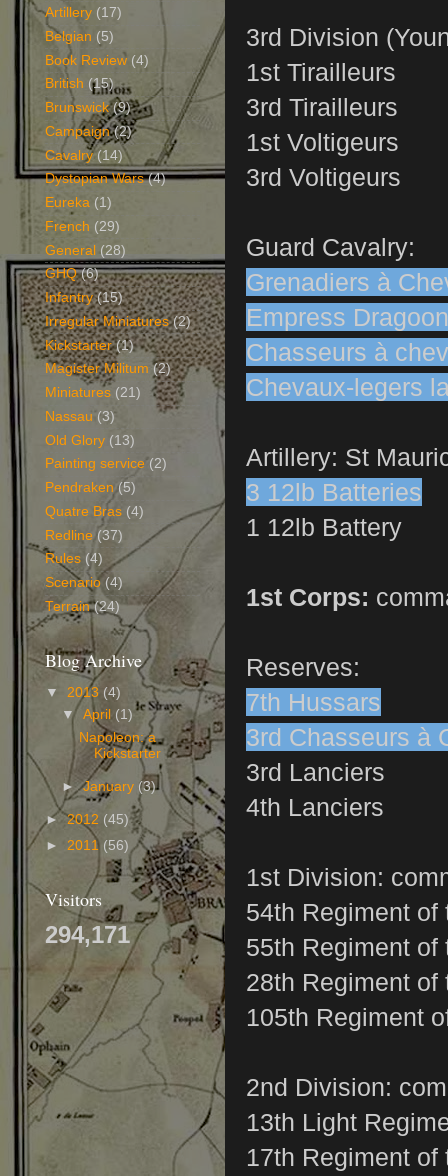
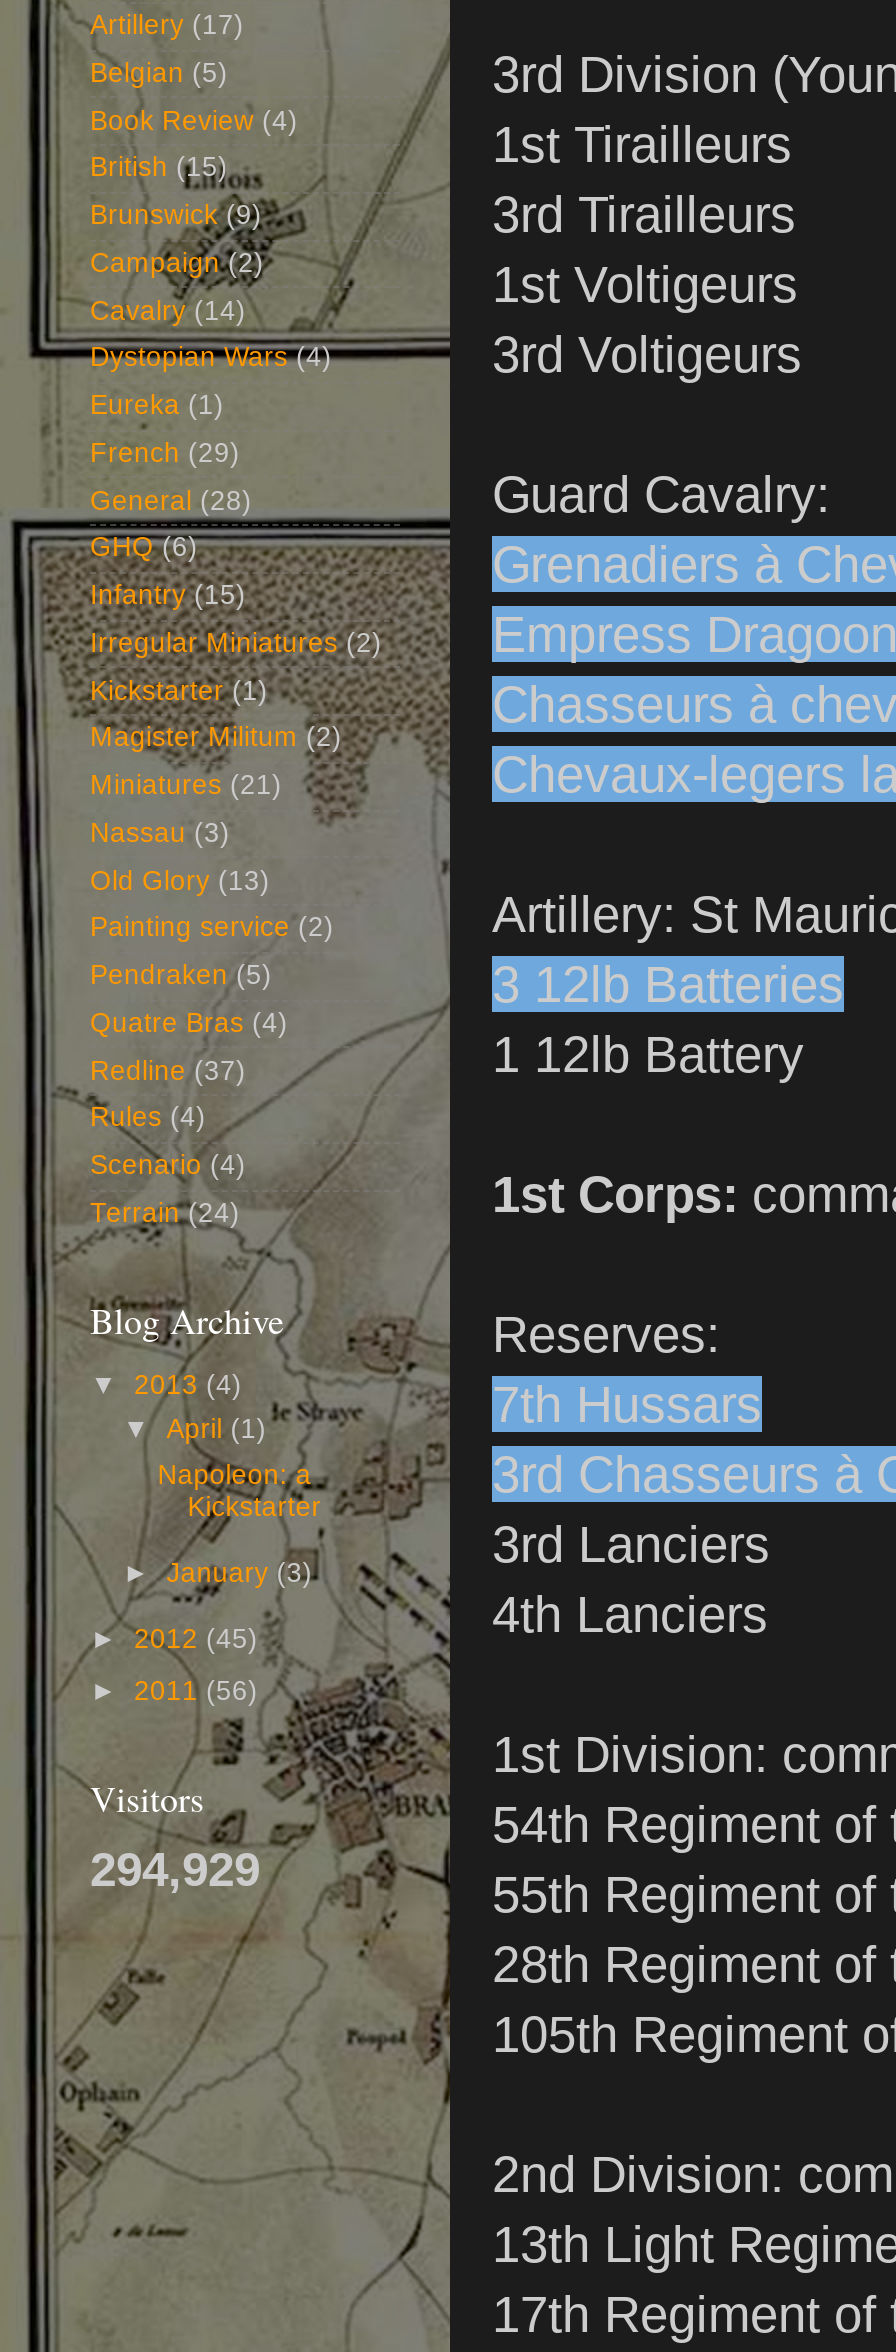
- 294,171
+ 294,929
